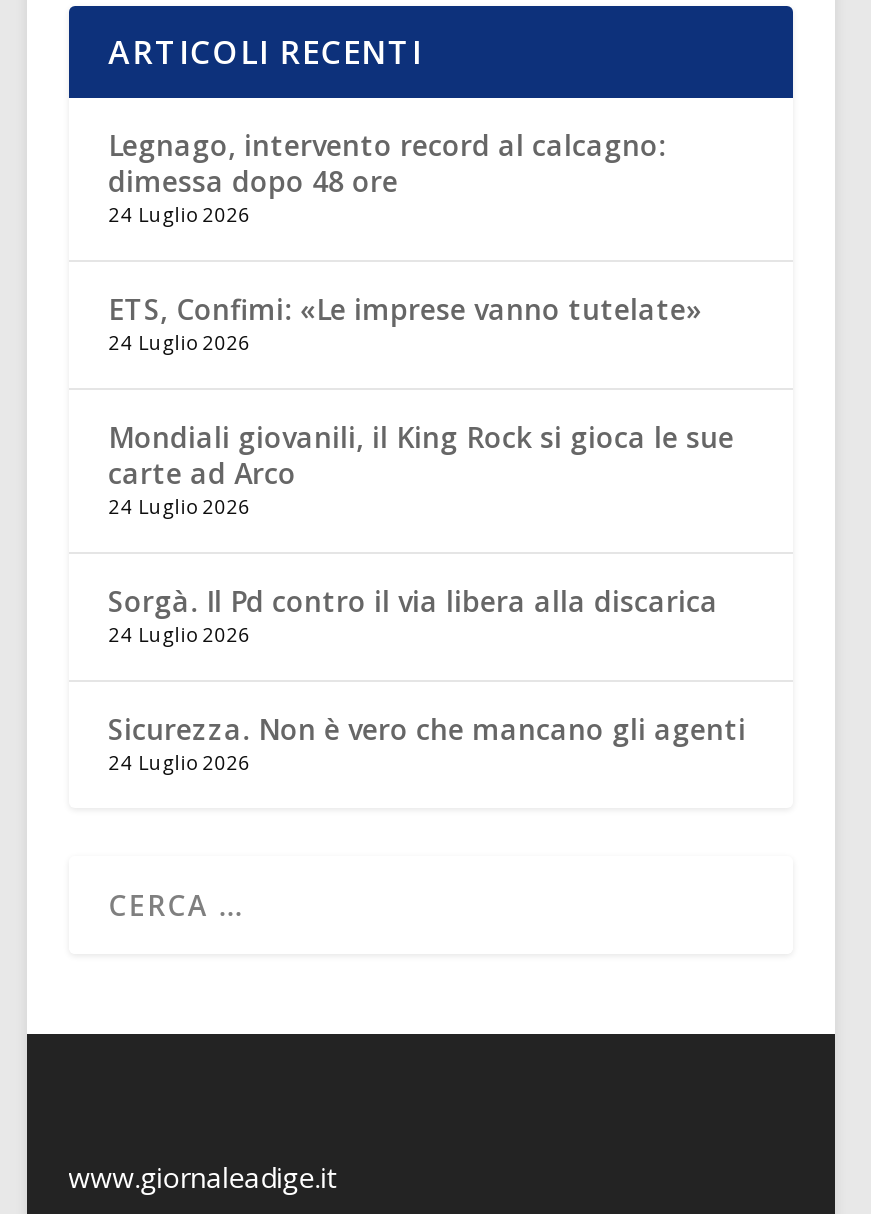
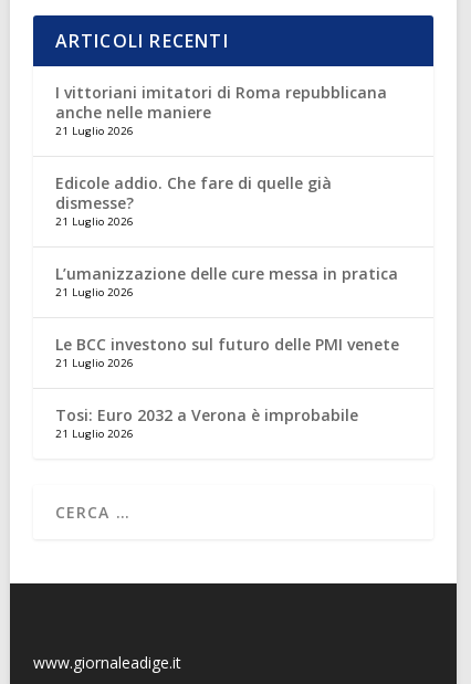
- Legnago, intervento record al calcagno:
- dimessa dopo 48 ore
- 24 Luglio 2026
+ I vittoriani imitatori di Roma repubblicana
+ anche nelle maniere
+ 21 Luglio 2026

- ETS, Confimi: «Le imprese vanno tutelate»
- 24 Luglio 2026
+ Edicole addio. Che fare di quelle già
+ dismesse?
+ 21 Luglio 2026

- Mondiali giovanili, il King Rock si gioca le sue
- carte ad Arco
- 24 Luglio 2026
+ L’umanizzazione delle cure messa in pratica
+ 21 Luglio 2026

- Sorgà. Il Pd contro il via libera alla discarica
- 24 Luglio 2026
+ Le BCC investono sul futuro delle PMI venete
+ 21 Luglio 2026

- Sicurezza. Non è vero che mancano gli agenti
- 24 Luglio 2026
+ Tosi: Euro 2032 a Verona è improbabile
+ 21 Luglio 2026
